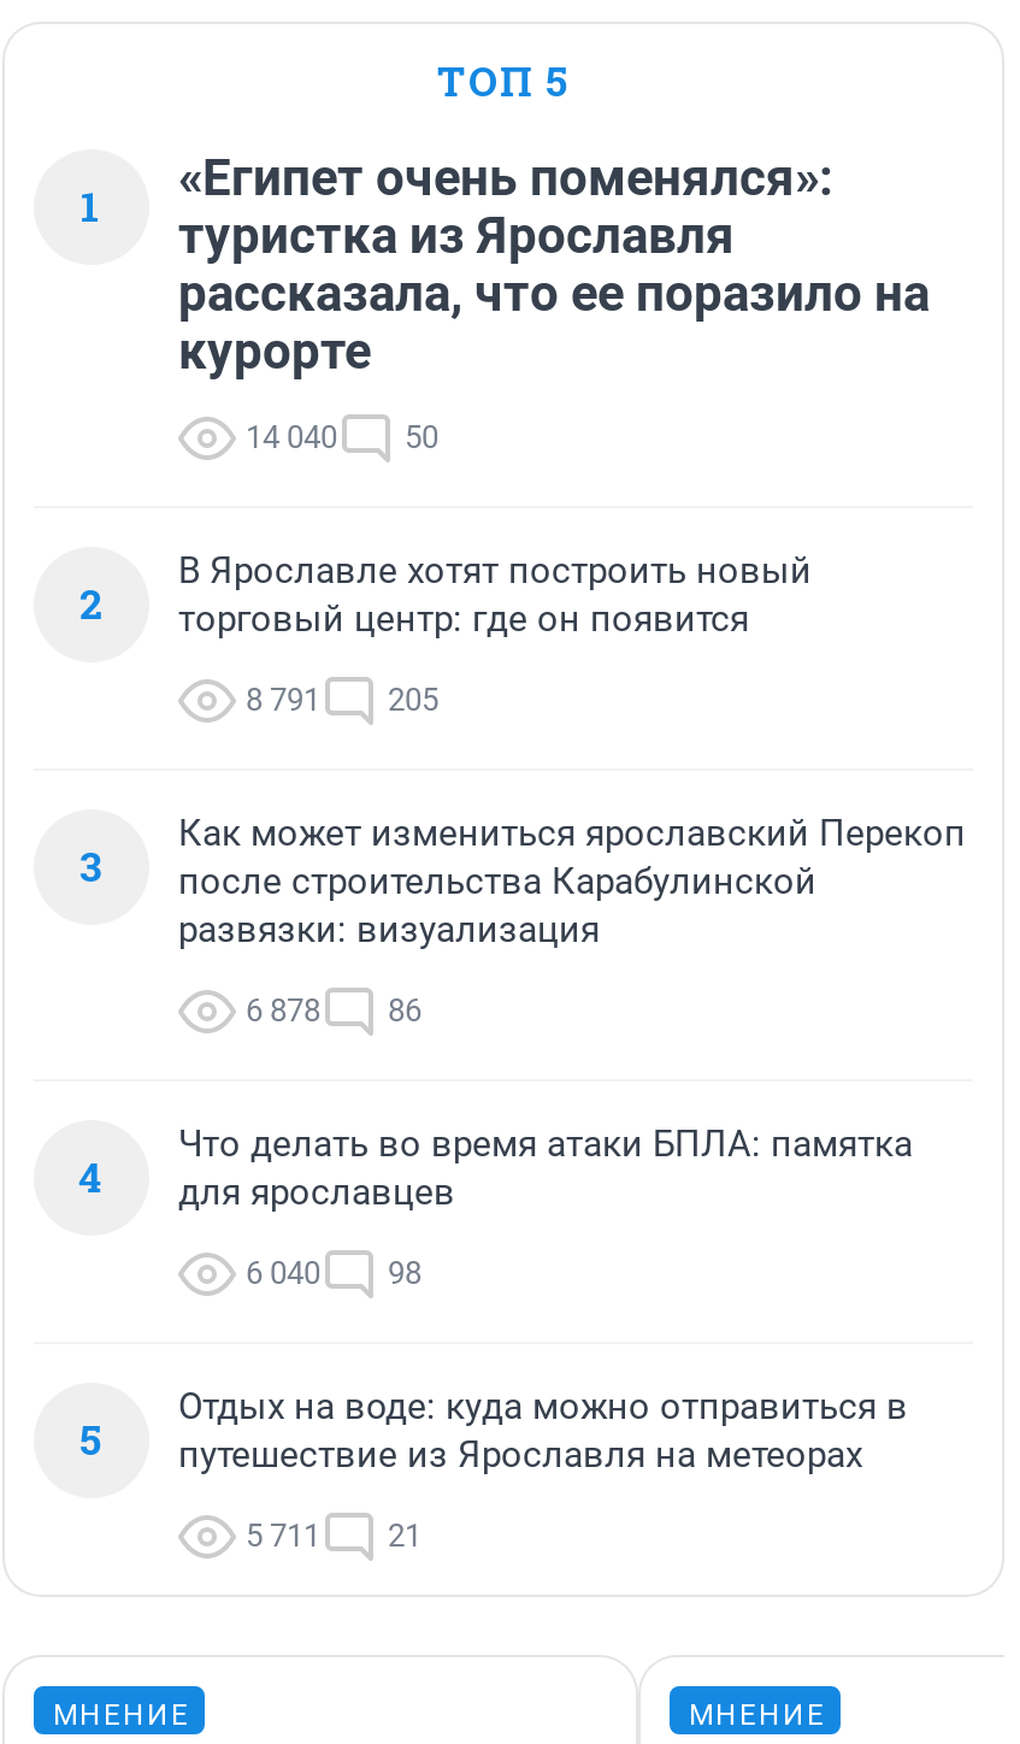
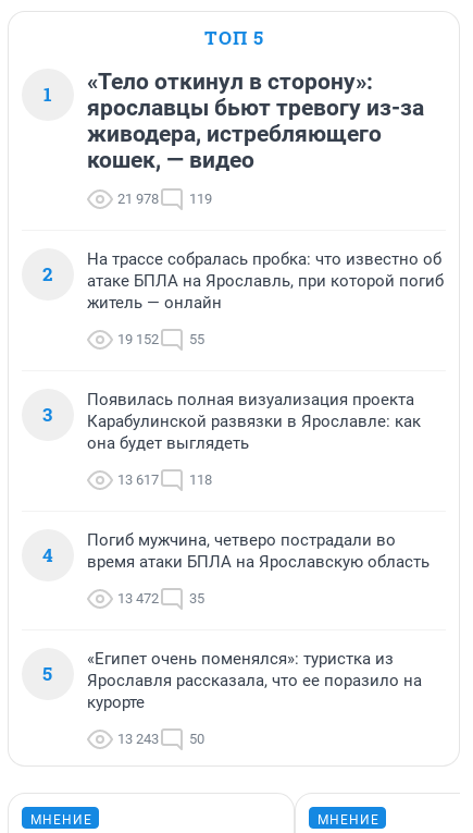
- «Египет очень поменялся»:
- туристка из Ярославля
- рассказала, что ее поразило на
- курорте
+ «Тело откинул в сторону»:
+ ярославцы бьют тревогу из-за
+ живодера, истребляющего
+ кошек, — видео

- 14 040
- 50
+ 21 978
+ 119

- В Ярославле хотят построить новый
- торговый центр: где он появится
+ На трассе собралась пробка: что известно об
+ атаке БПЛА на Ярославль, при которой погиб
+ житель — онлайн

- 8 791
- 205
+ 19 152
+ 55

- Как может измениться ярославский Перекоп
- после строительства Карабулинской
- развязки: визуализация
+ Появилась полная визуализация проекта
+ Карабулинской развязки в Ярославле: как
+ она будет выглядеть

- 6 878
- 86
+ 13 617
+ 118

- Что делать во время атаки БПЛА: памятка
- для ярославцев
+ Погиб мужчина, четверо пострадали во
+ время атаки БПЛА на Ярославскую область

- 6 040
- 98
+ 13 472
+ 35

- Отдых на воде: куда можно отправиться в
- путешествие из Ярославля на метеорах
+ «Египет очень поменялся»: туристка из
+ Ярославля рассказала, что ее поразило на
+ курорте

- 5 711
- 21
+ 13 243
+ 50
